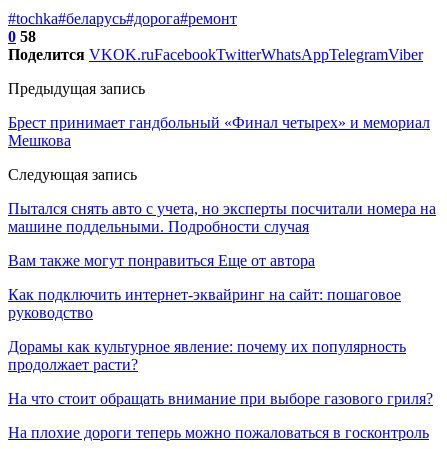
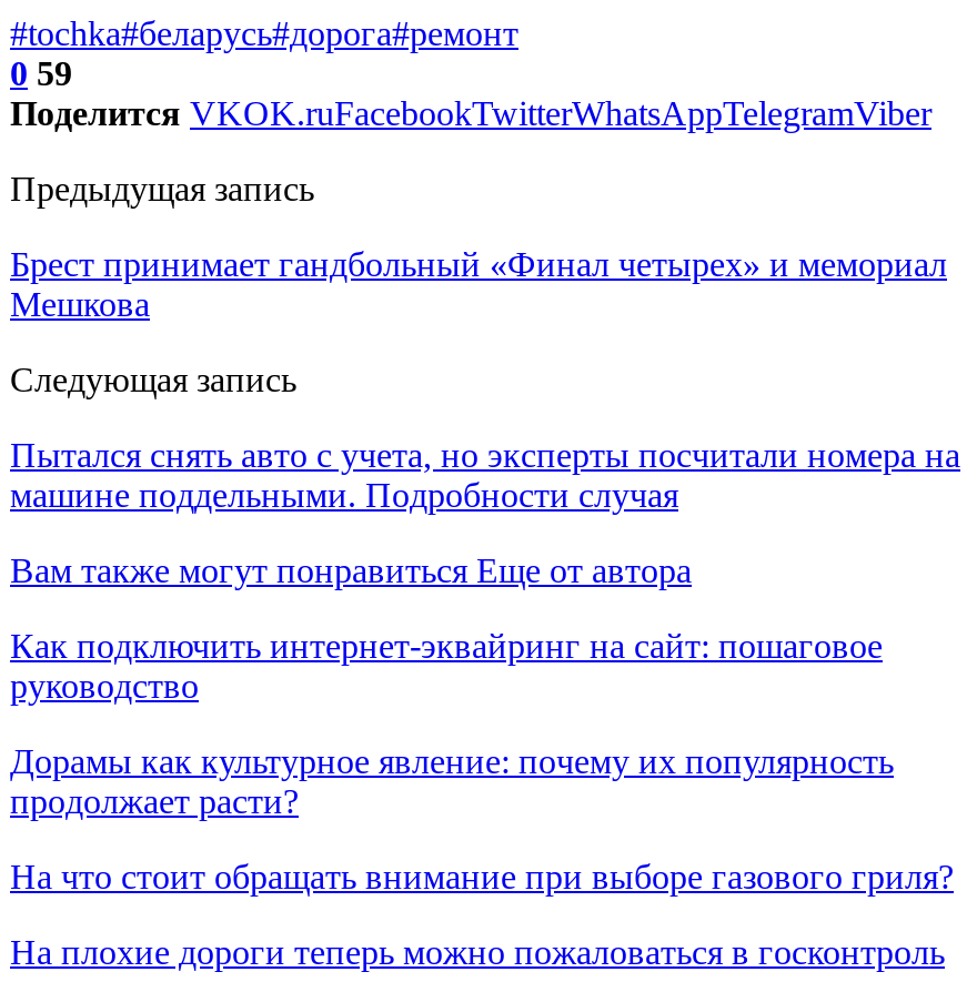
- 0 58
+ 0 59
